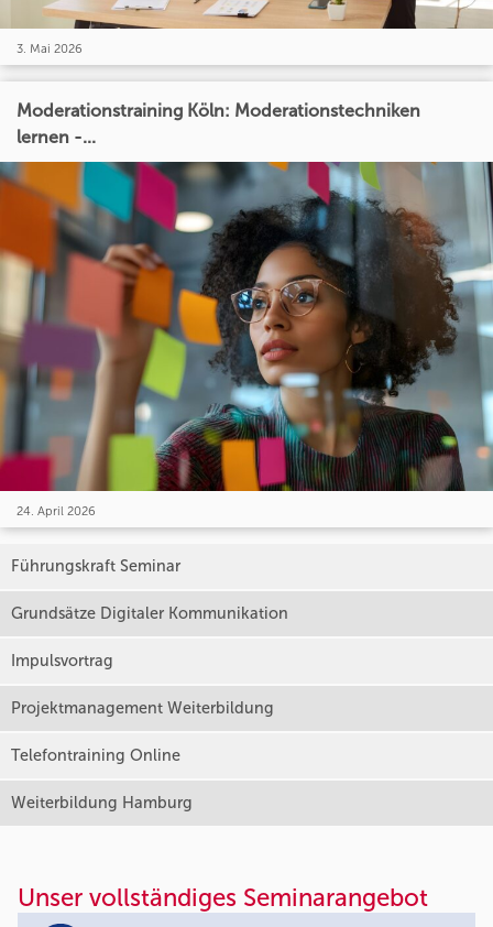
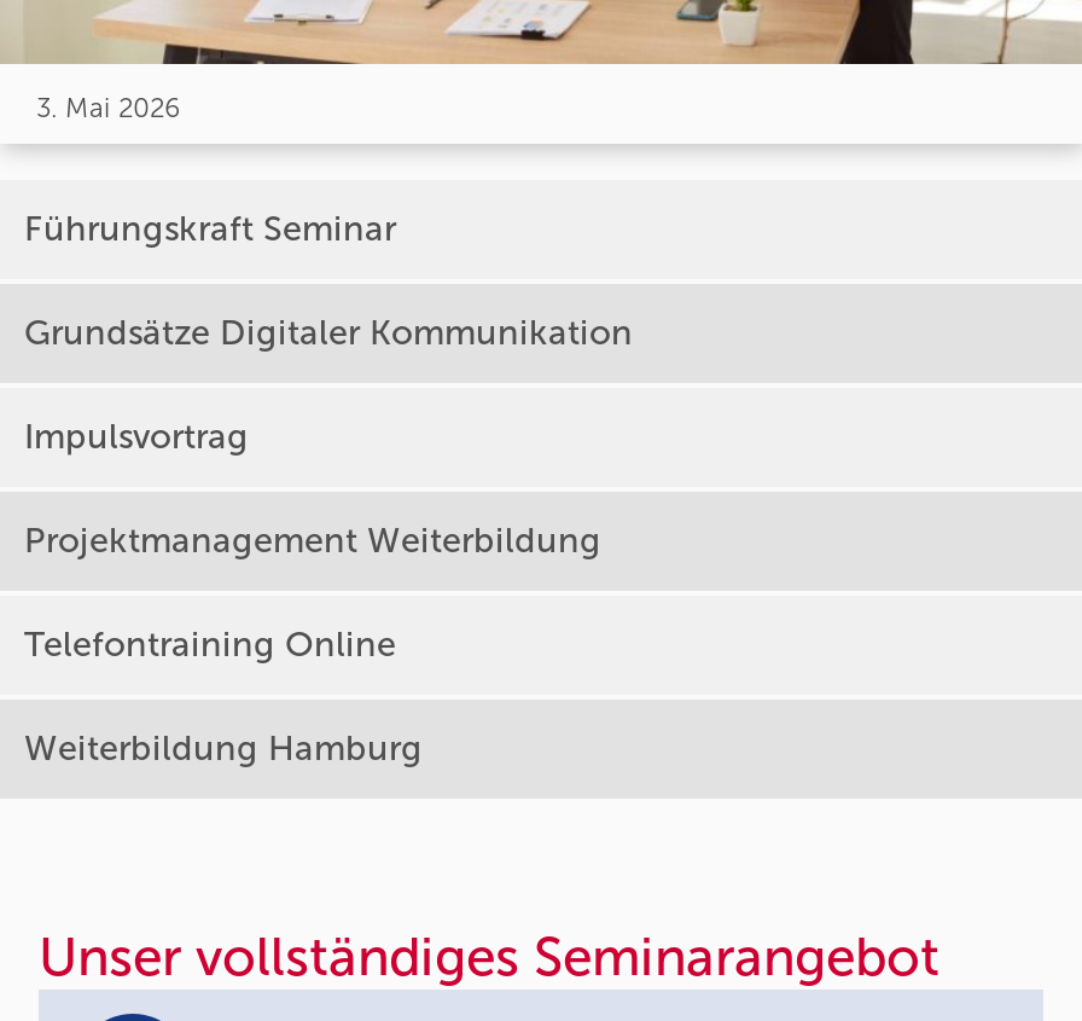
- [image]
- Moderationstraining Köln: Moderationstechniken
- lernen -...

- 24. April 2026
